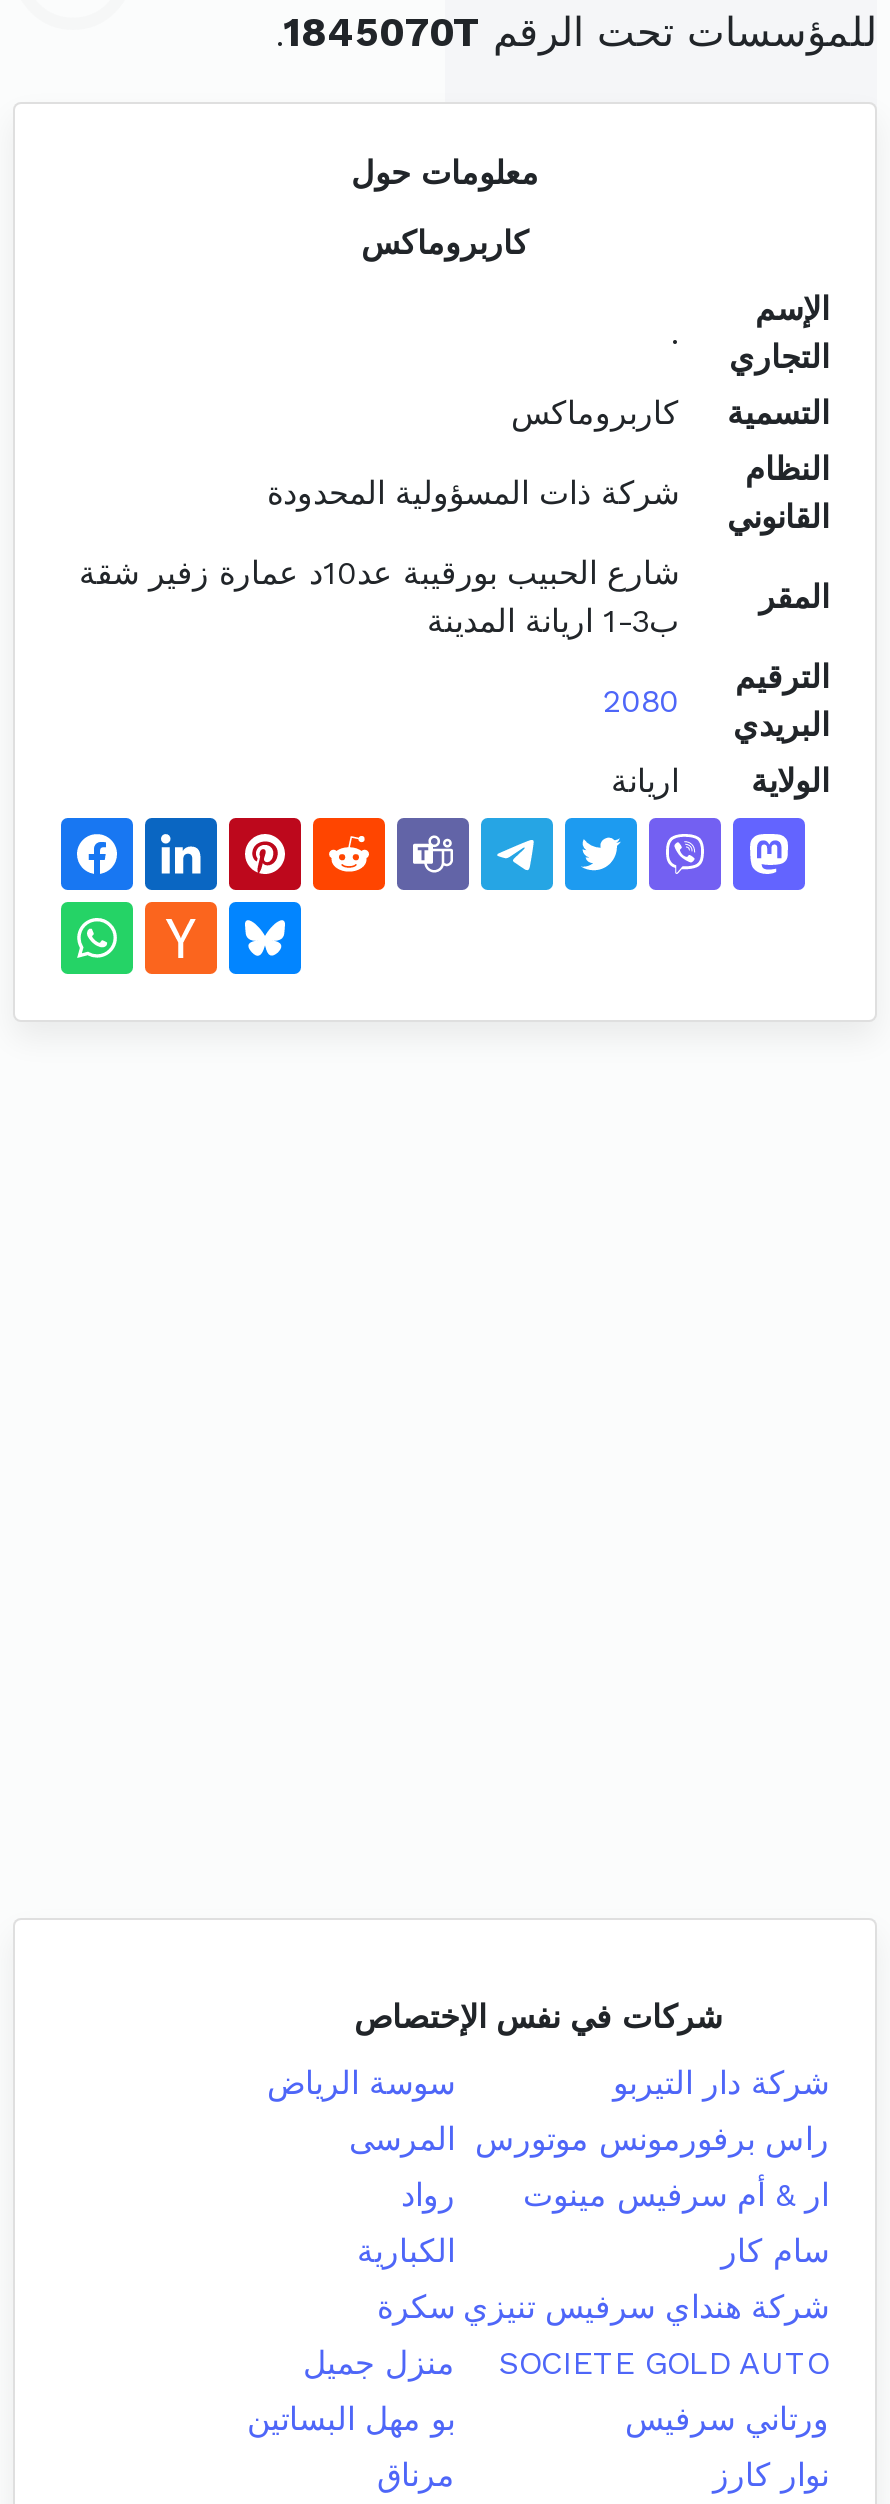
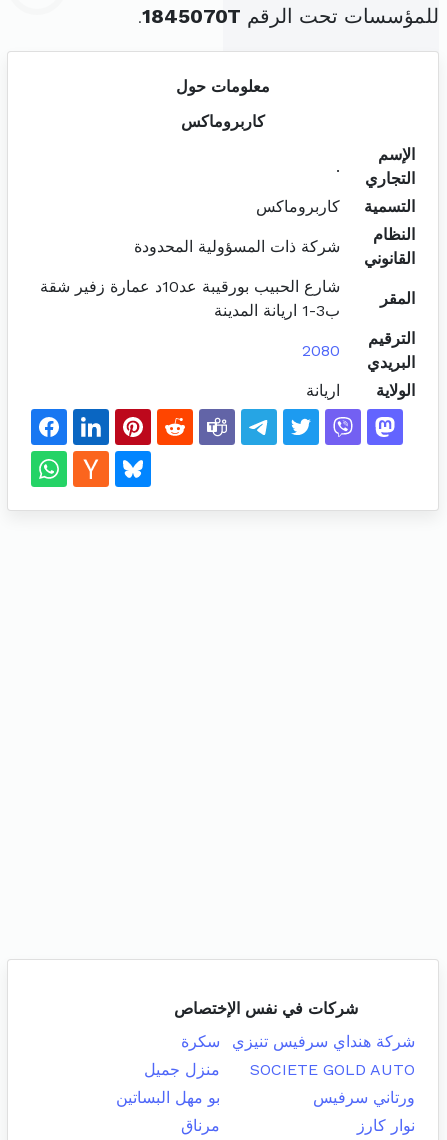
- شركة دار التيربو
- سوسة الرياض
- راس برفورمونس موتورس المرسى
- ار & أم سرفيس مينوت
- رواد
- سام كار
- الكبارية
- شركة هنداي سرفيس تنيزي سكرة
+ شركة هنداي سرفيس تنيزي
+ سكرة
